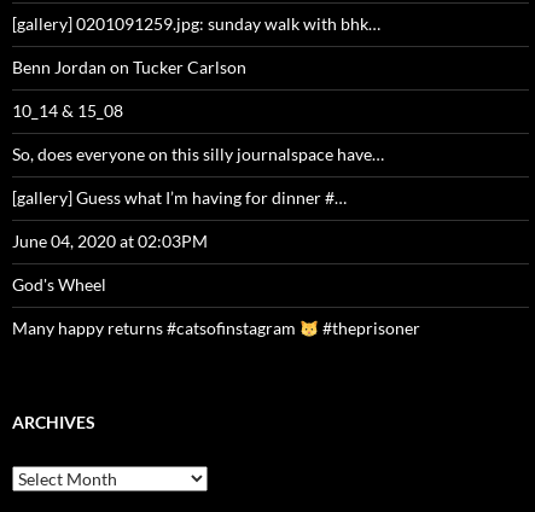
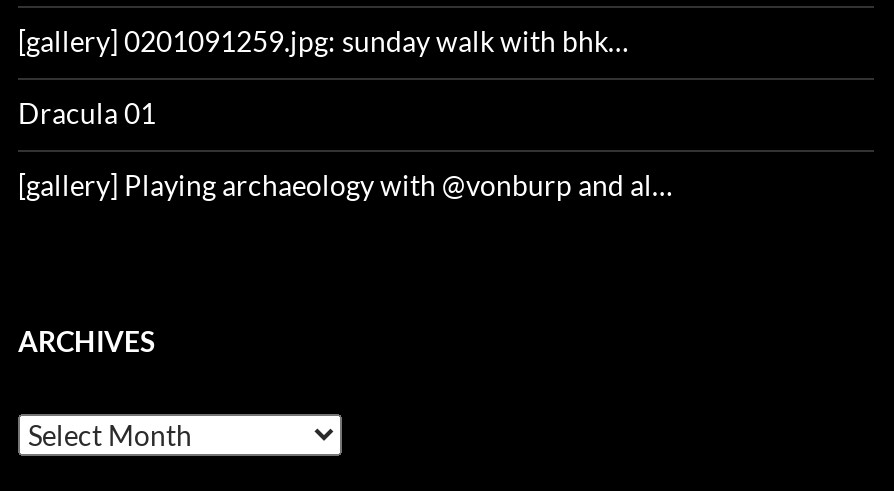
- Benn Jordan on Tucker Carlson
- 10_14 & 15_08
- So, does everyone on this silly journalspace have…
- [gallery] Guess what I’m having for dinner #…
- June 04, 2020 at 02:03PM
- God's Wheel
- Many happy returns #catsofinstagram
- #theprisoner
+ Dracula 01
+ [gallery] Playing archaeology with @vonburp and al…
